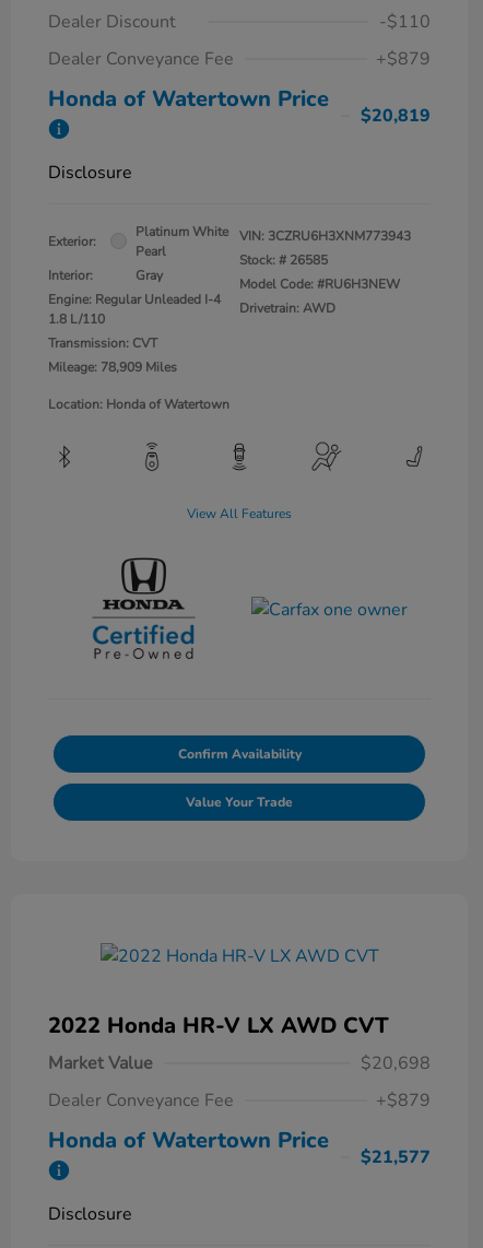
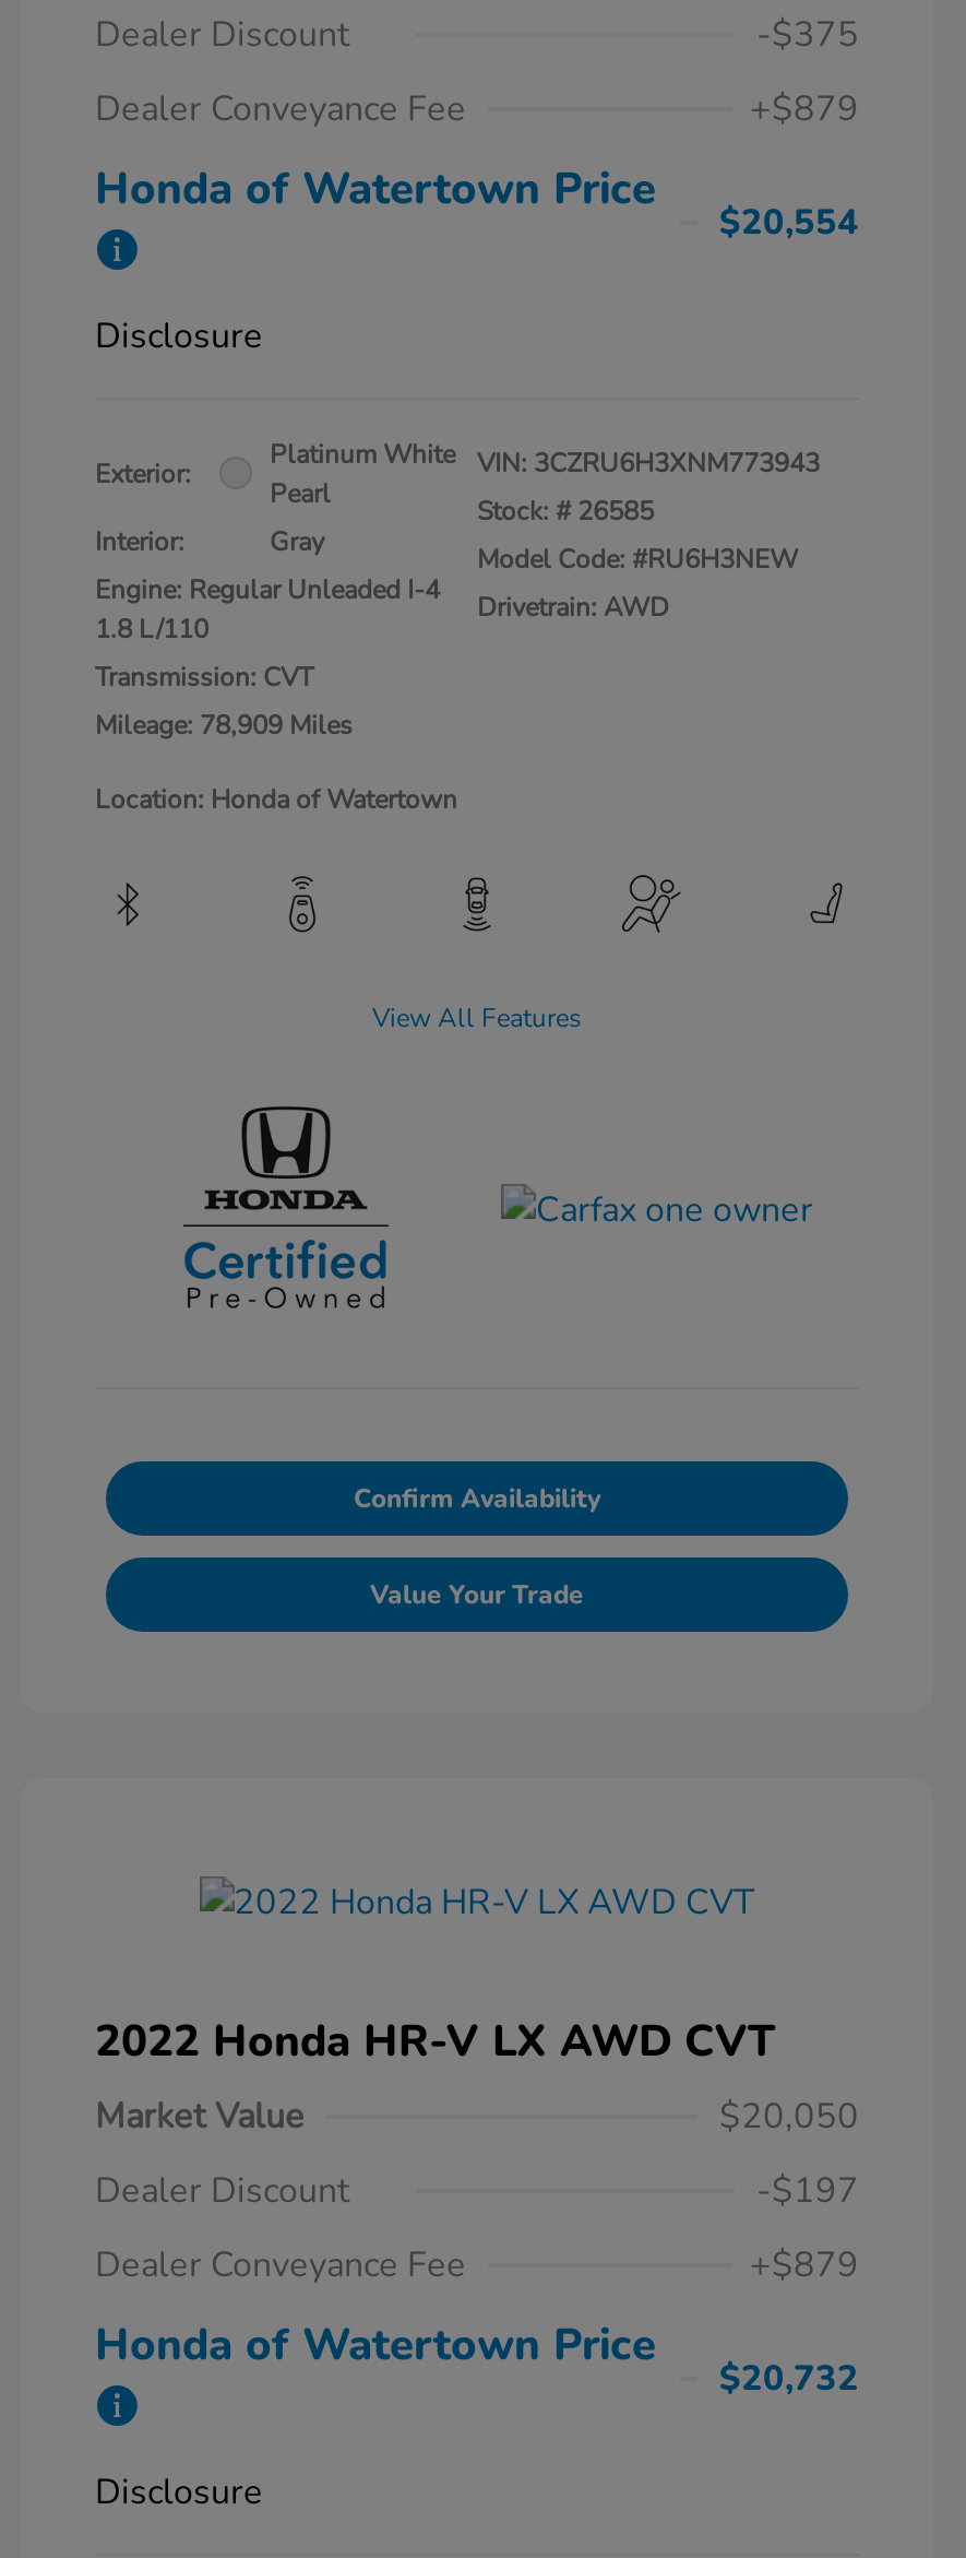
- -$110
+ -$375

- $20,819
+ $20,554

- $20,698
+ $20,050
+ Dealer Discount
+ -$197

- $21,577
+ $20,732
